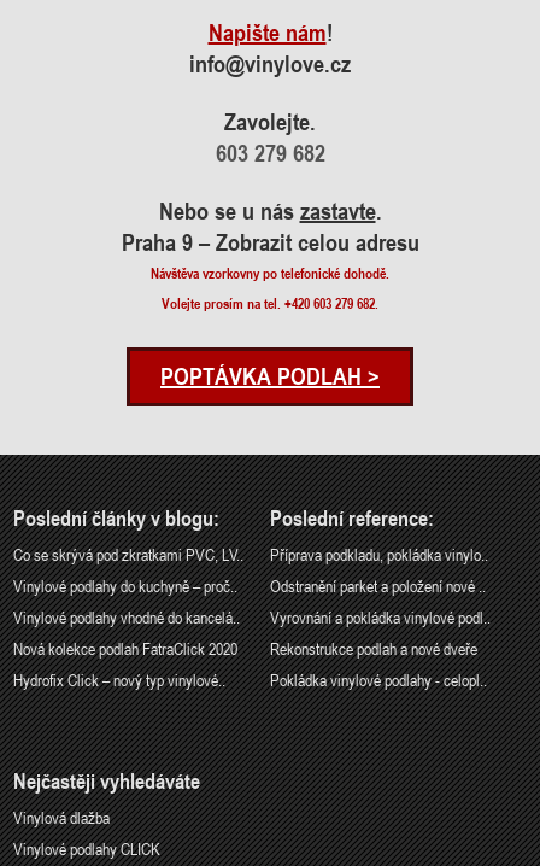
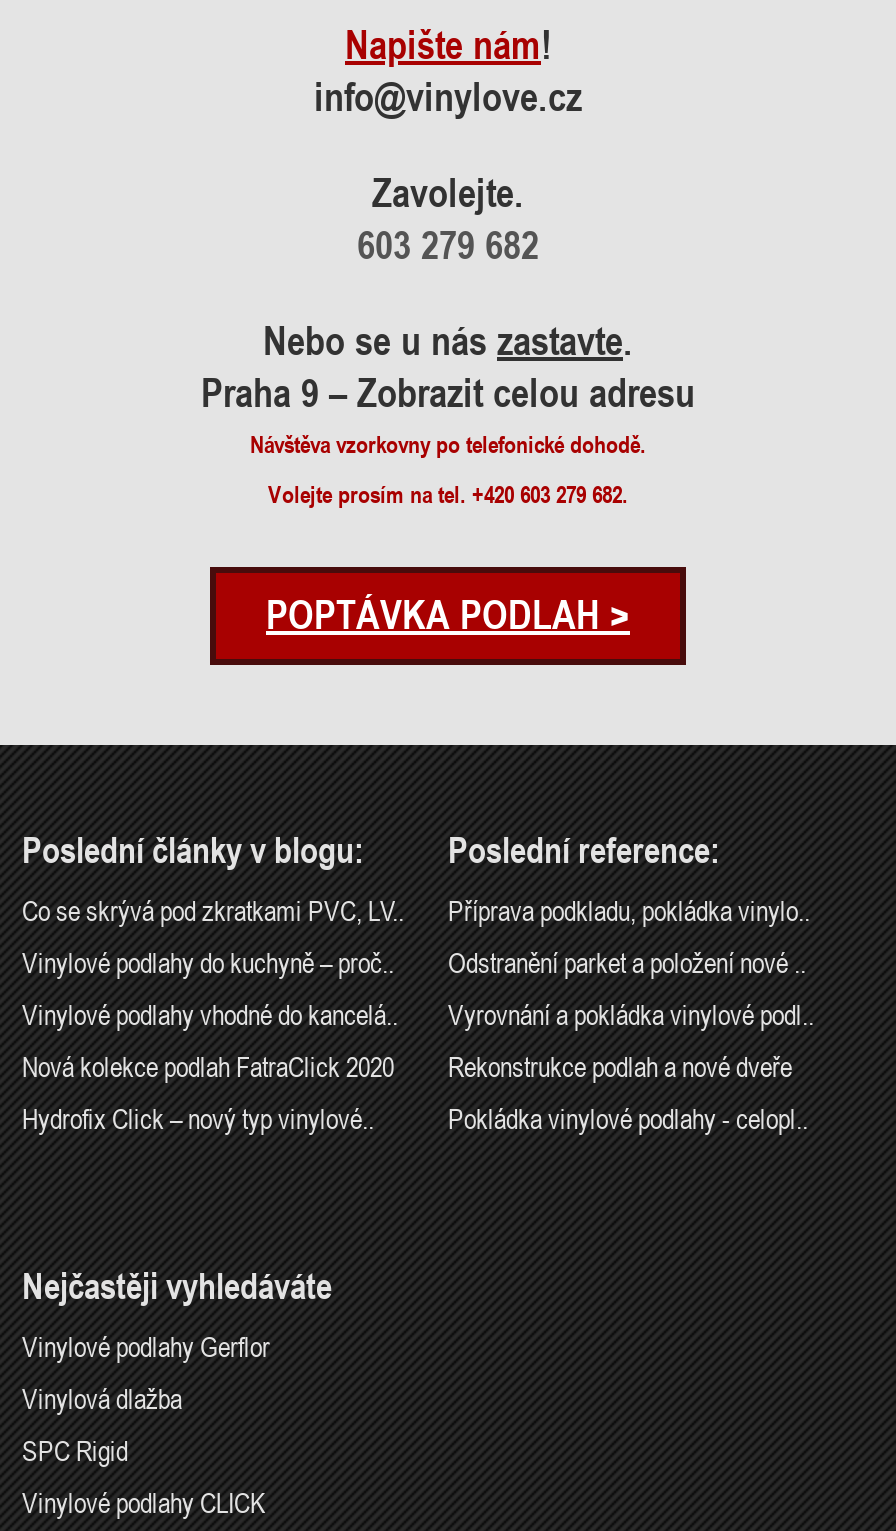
+ Vinylové podlahy Gerflor

+ SPC Rigid
